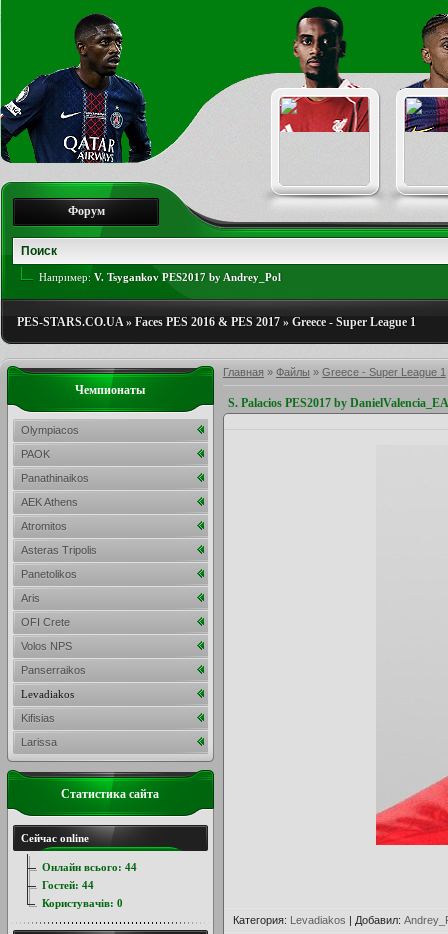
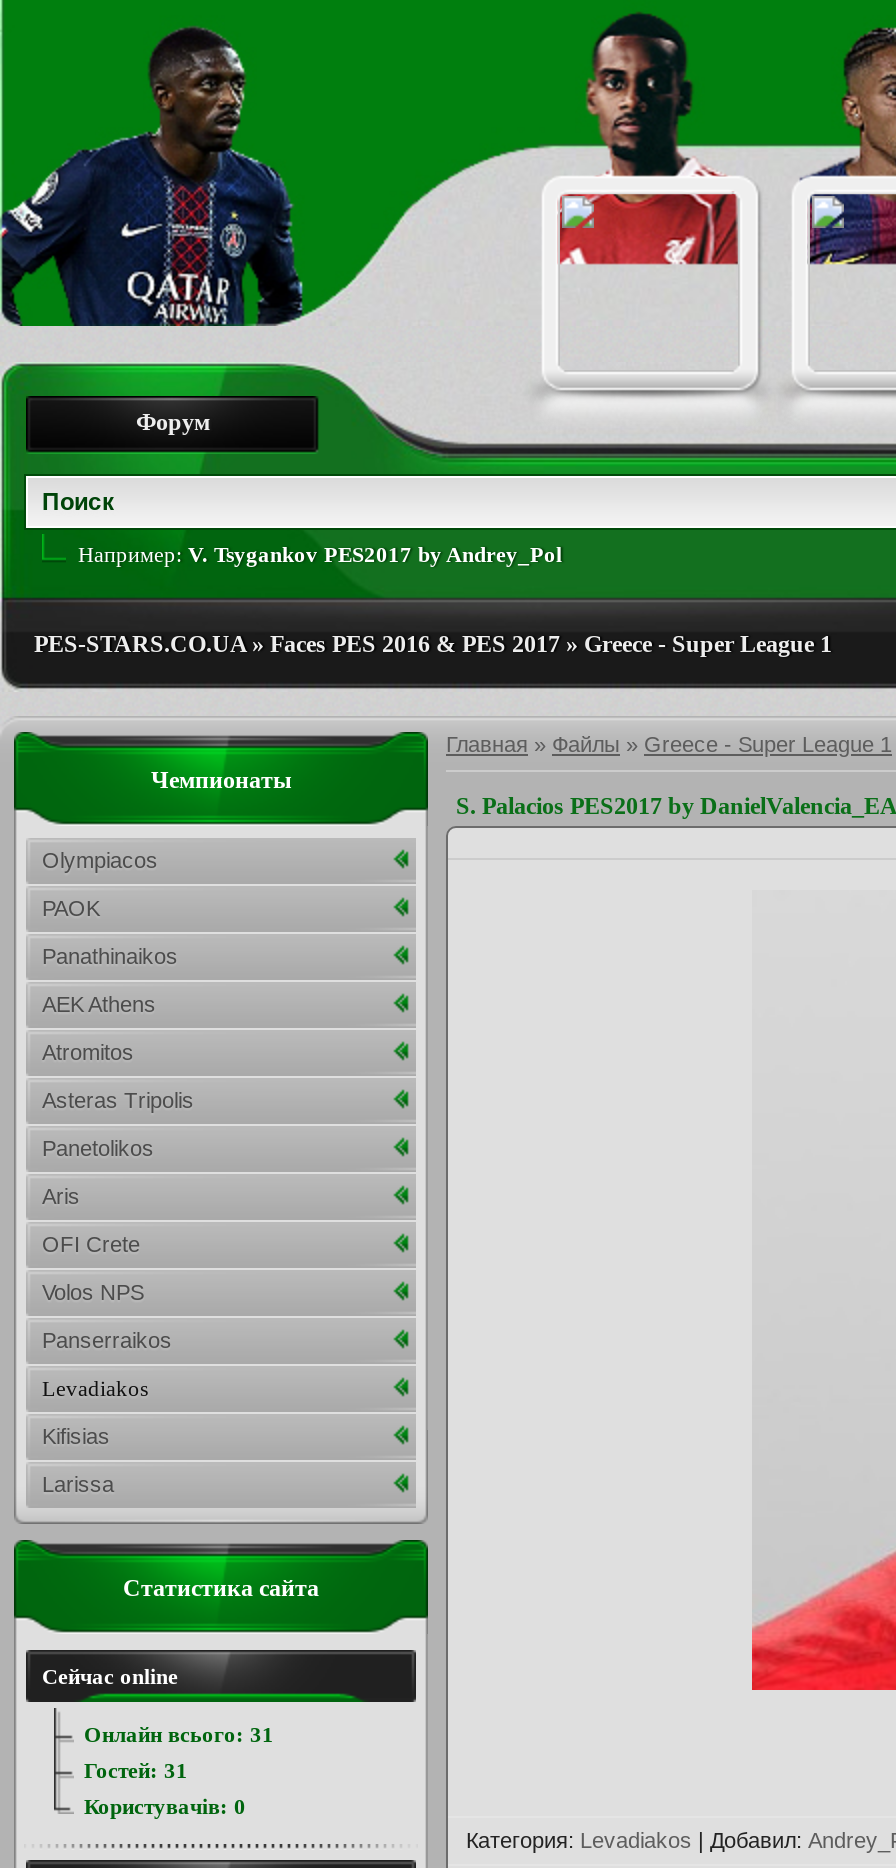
- Онлайн всього: 44
+ Онлайн всього: 31

- Гостей: 44
+ Гостей: 31
